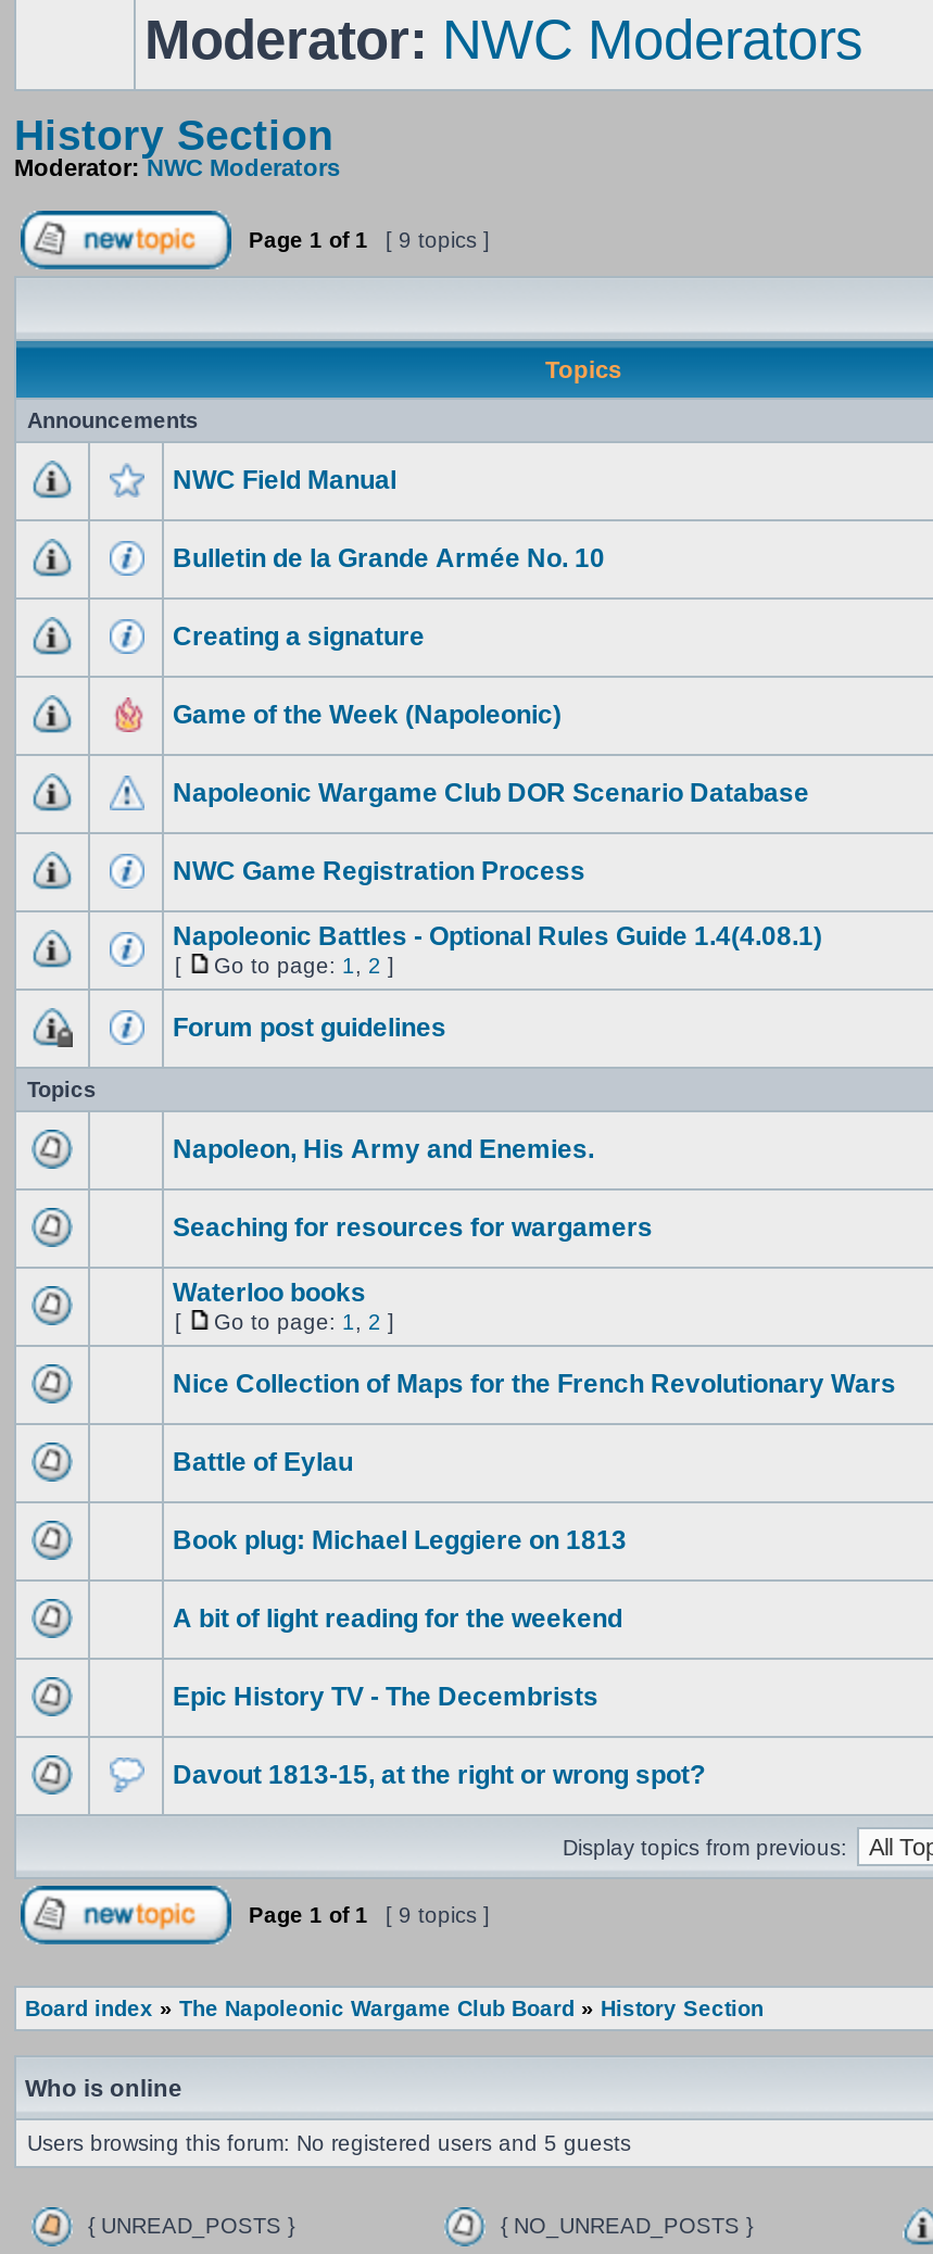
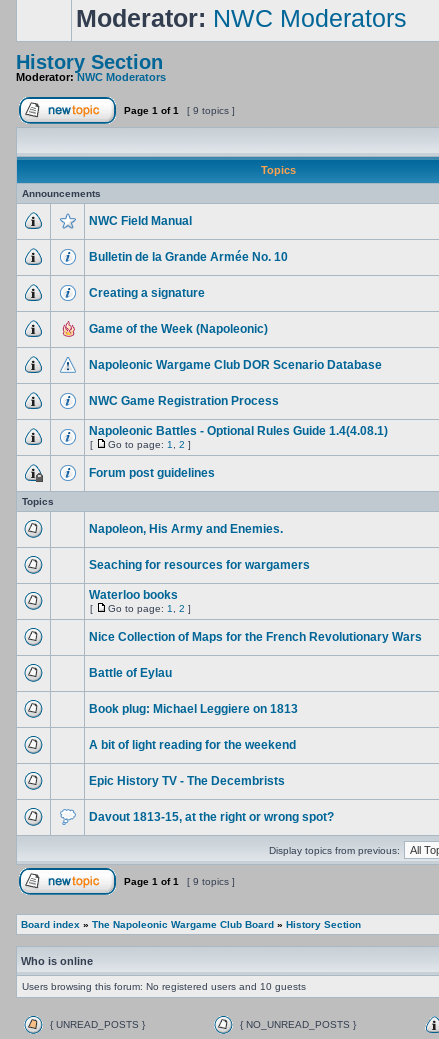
- Users browsing this forum: No registered users and 5 guests
+ Users browsing this forum: No registered users and 10 guests
